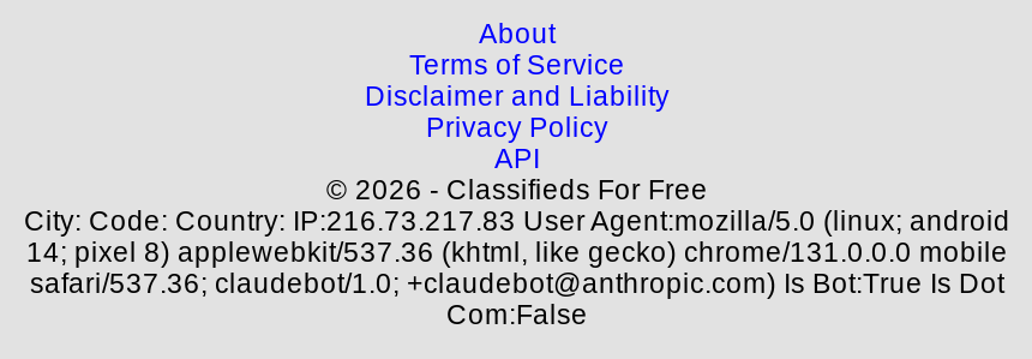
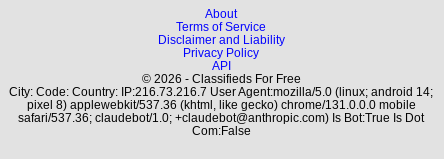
- City: Code: Country: IP:216.73.217.83 User Agent:mozilla/5.0 (linux; android
- 14; pixel 8) applewebkit/537.36 (khtml, like gecko) chrome/131.0.0.0 mobile
+ City: Code: Country: IP:216.73.216.7 User Agent:mozilla/5.0 (linux; android 14;
+ pixel 8) applewebkit/537.36 (khtml, like gecko) chrome/131.0.0.0 mobile
